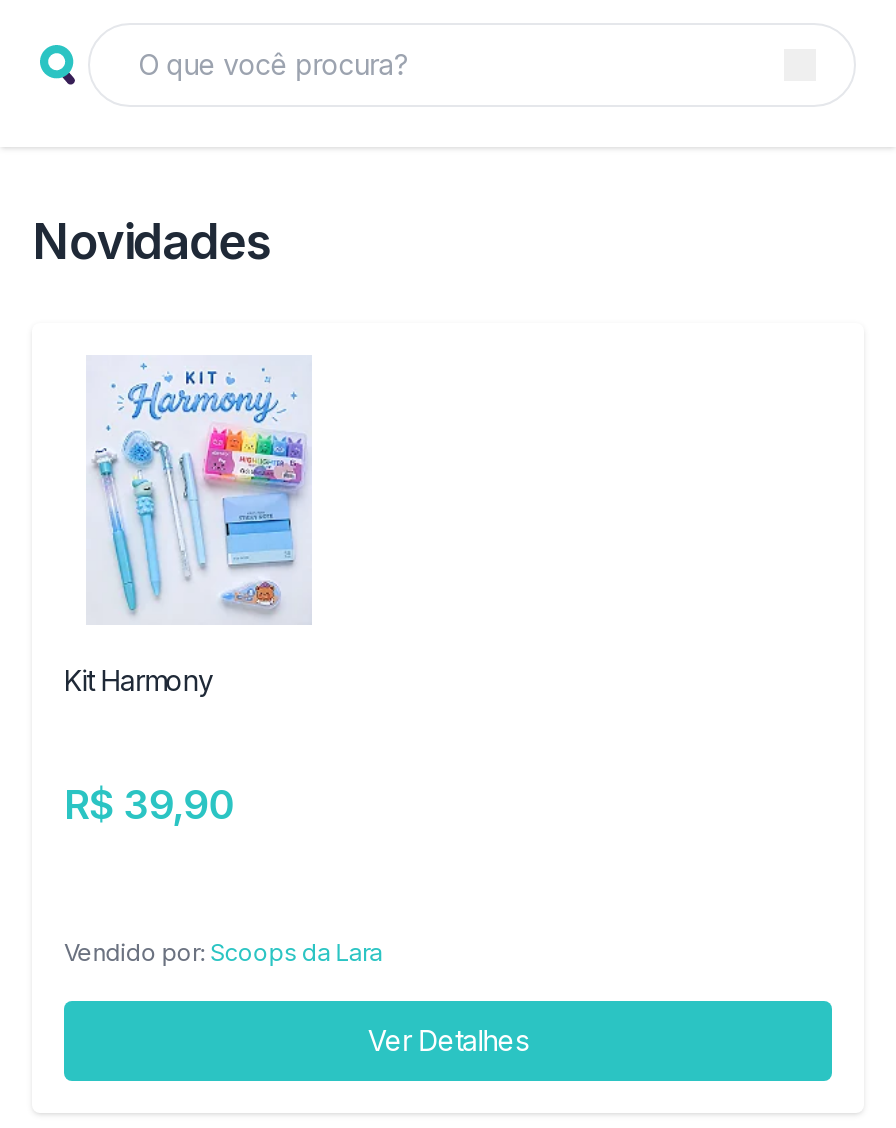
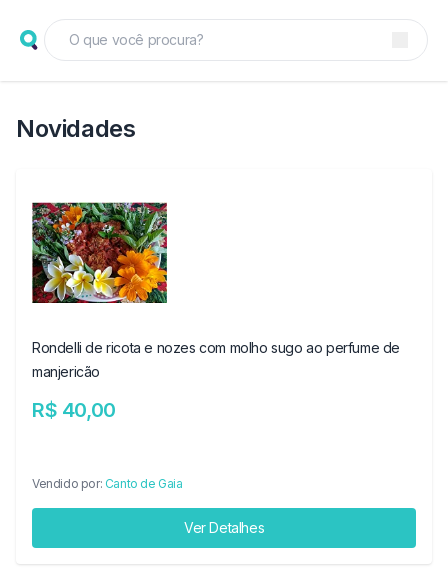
- [image]
- Kit Harmony
+ [image]
+ Rondelli de ricota e nozes com molho sugo ao perfume de
+ manjericão

- R$ 39,90
+ R$ 40,00

- Vendido por: Scoops da Lara
+ Vendido por: Canto de Gaia
